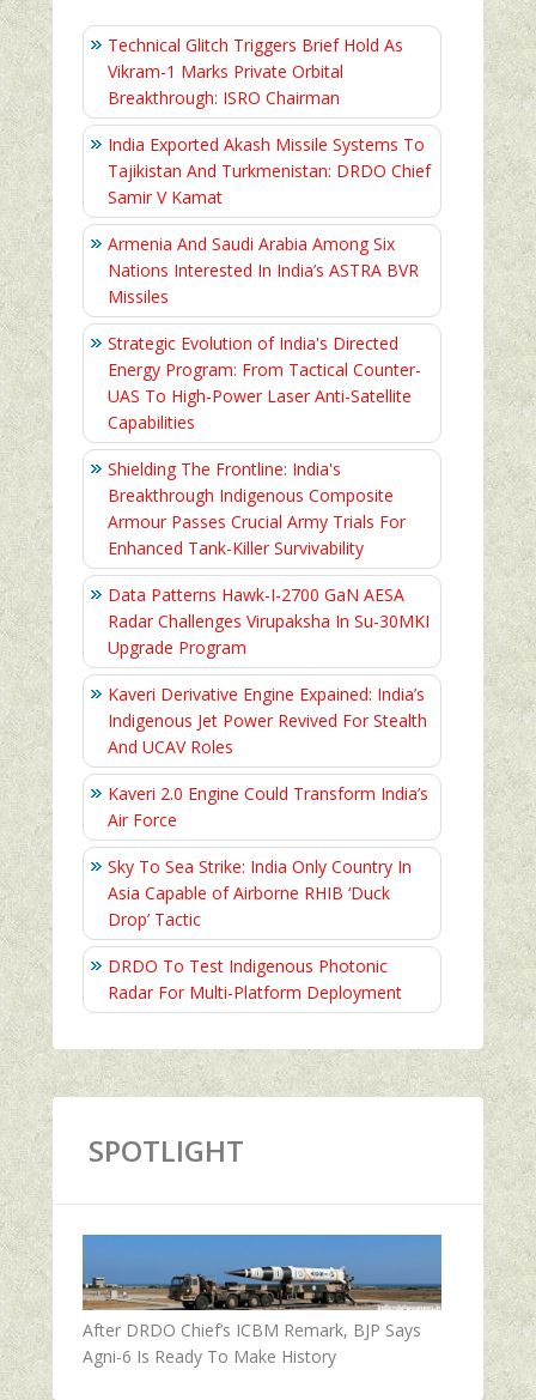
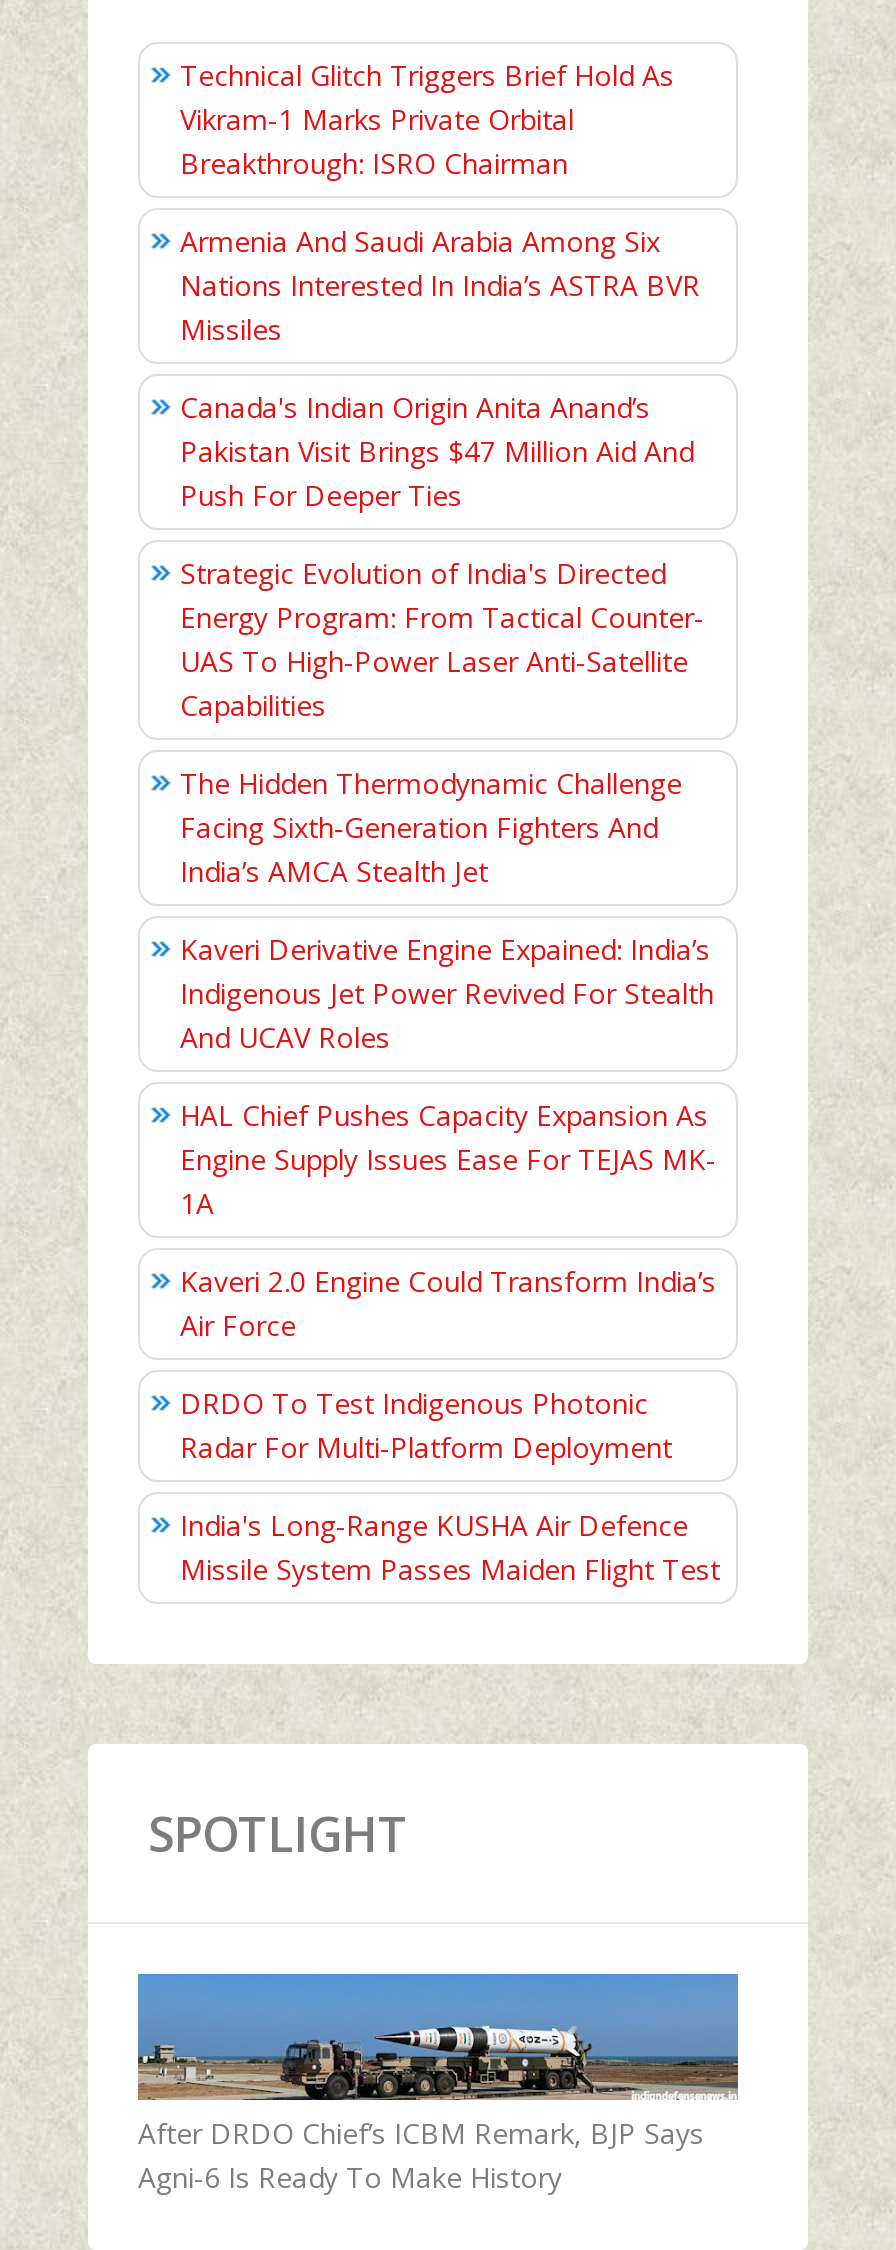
- India Exported Akash Missile Systems To
- Tajikistan And Turkmenistan: DRDO Chief
- Samir V Kamat

moved up: Armenia And Saudi Arabia Among Six | Nations Interested In India’s ASTRA BVR | Missiles

+ Canada's Indian Origin Anita Anand’s
+ Pakistan Visit Brings $47 Million Aid And
+ Push For Deeper Ties

- Shielding The Frontline: India's
- Breakthrough Indigenous Composite
- Armour Passes Crucial Army Trials For
- Enhanced Tank-Killer Survivability
- Data Patterns Hawk-I-2700 GaN AESA
- Radar Challenges Virupaksha In Su-30MKI
- Upgrade Program
+ The Hidden Thermodynamic Challenge
+ Facing Sixth‑Generation Fighters And
+ India’s AMCA Stealth Jet

moved up: Kaveri Derivative Engine Expained: India’s | Indigenous Jet Power Revived For Stealth | And UCAV Roles

+ HAL Chief Pushes Capacity Expansion As
+ Engine Supply Issues Ease For TEJAS MK-
+ 1A

- Sky To Sea Strike: India Only Country In
- Asia Capable of Airborne RHIB ‘Duck
- Drop’ Tactic

moved up: DRDO To Test Indigenous Photonic | Radar For Multi-Platform Deployment

+ India's Long-Range KUSHA Air Defence
+ Missile System Passes Maiden Flight Test
